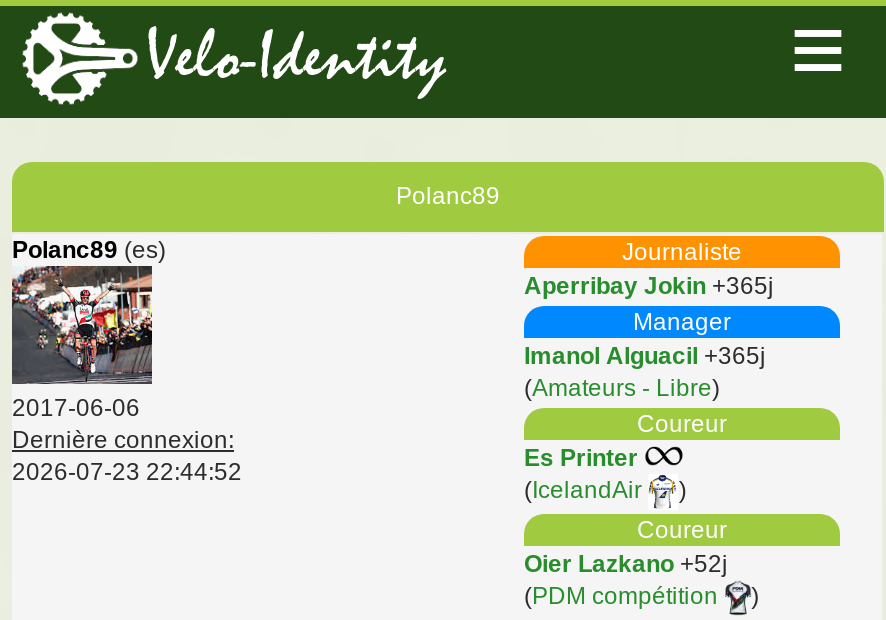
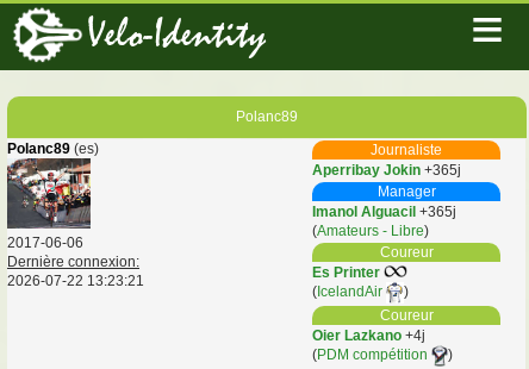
- 2026-07-23 22:44:52
+ 2026-07-22 13:23:21

- Oier Lazkano +52j
+ Oier Lazkano +4j
